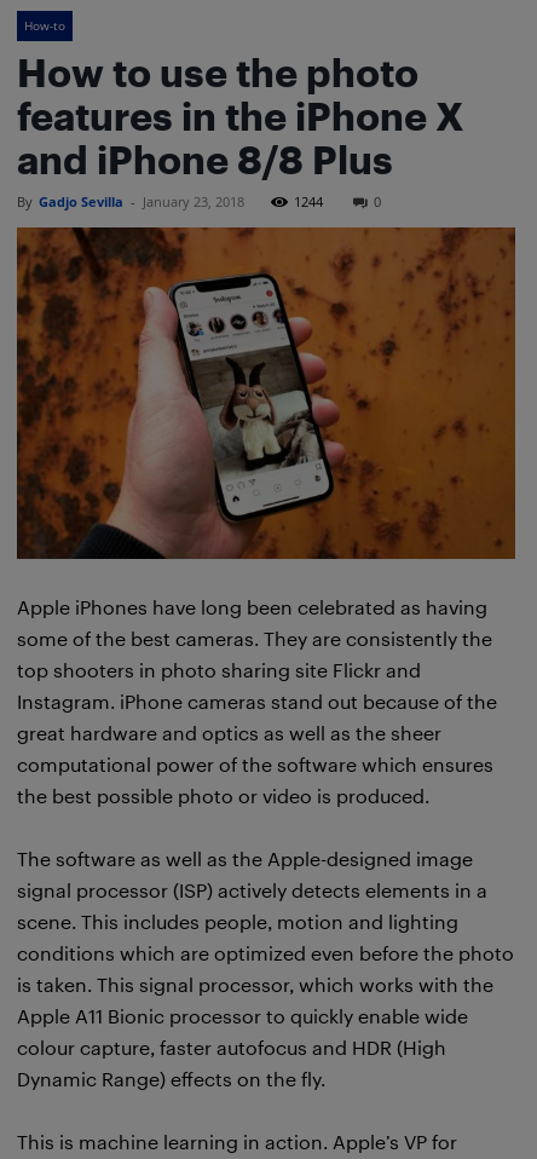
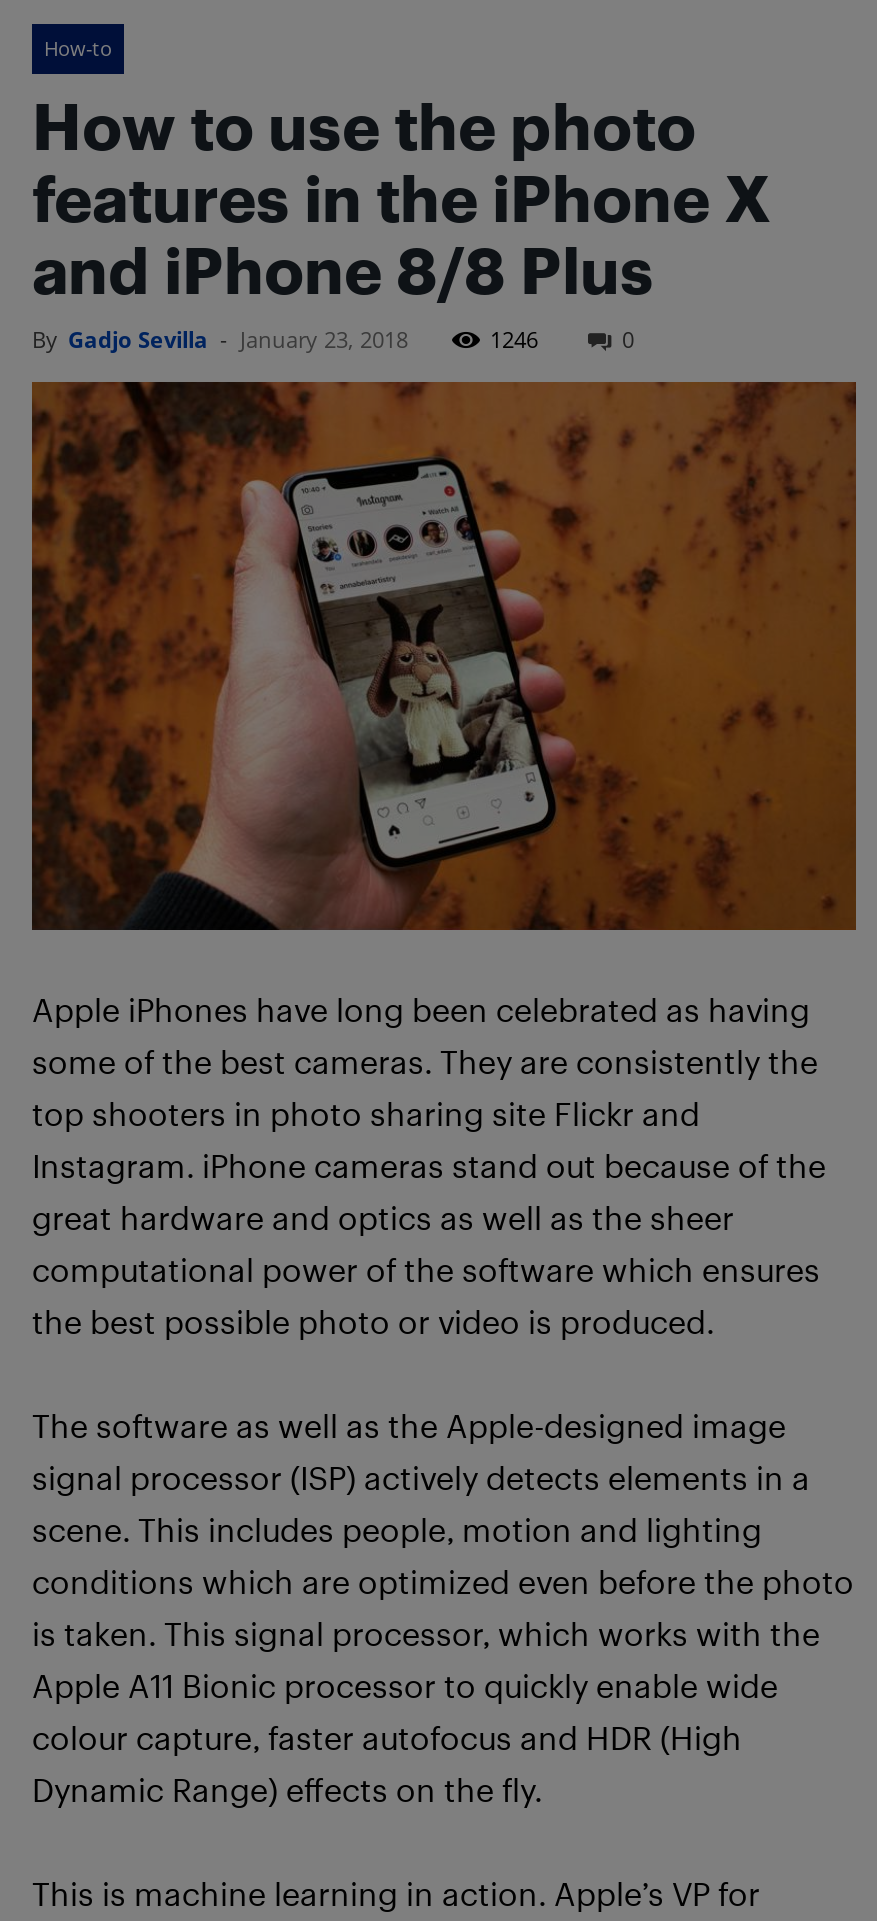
- 1244
+ 1246
